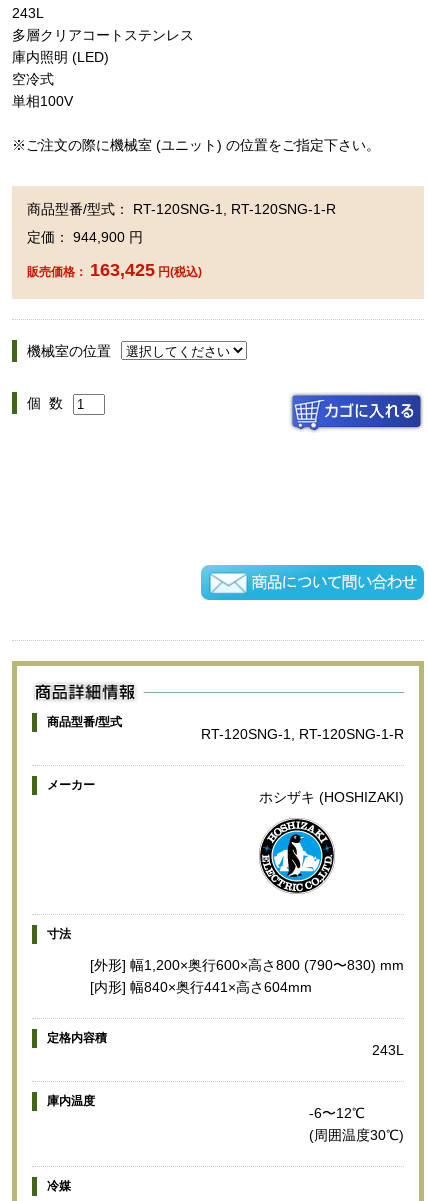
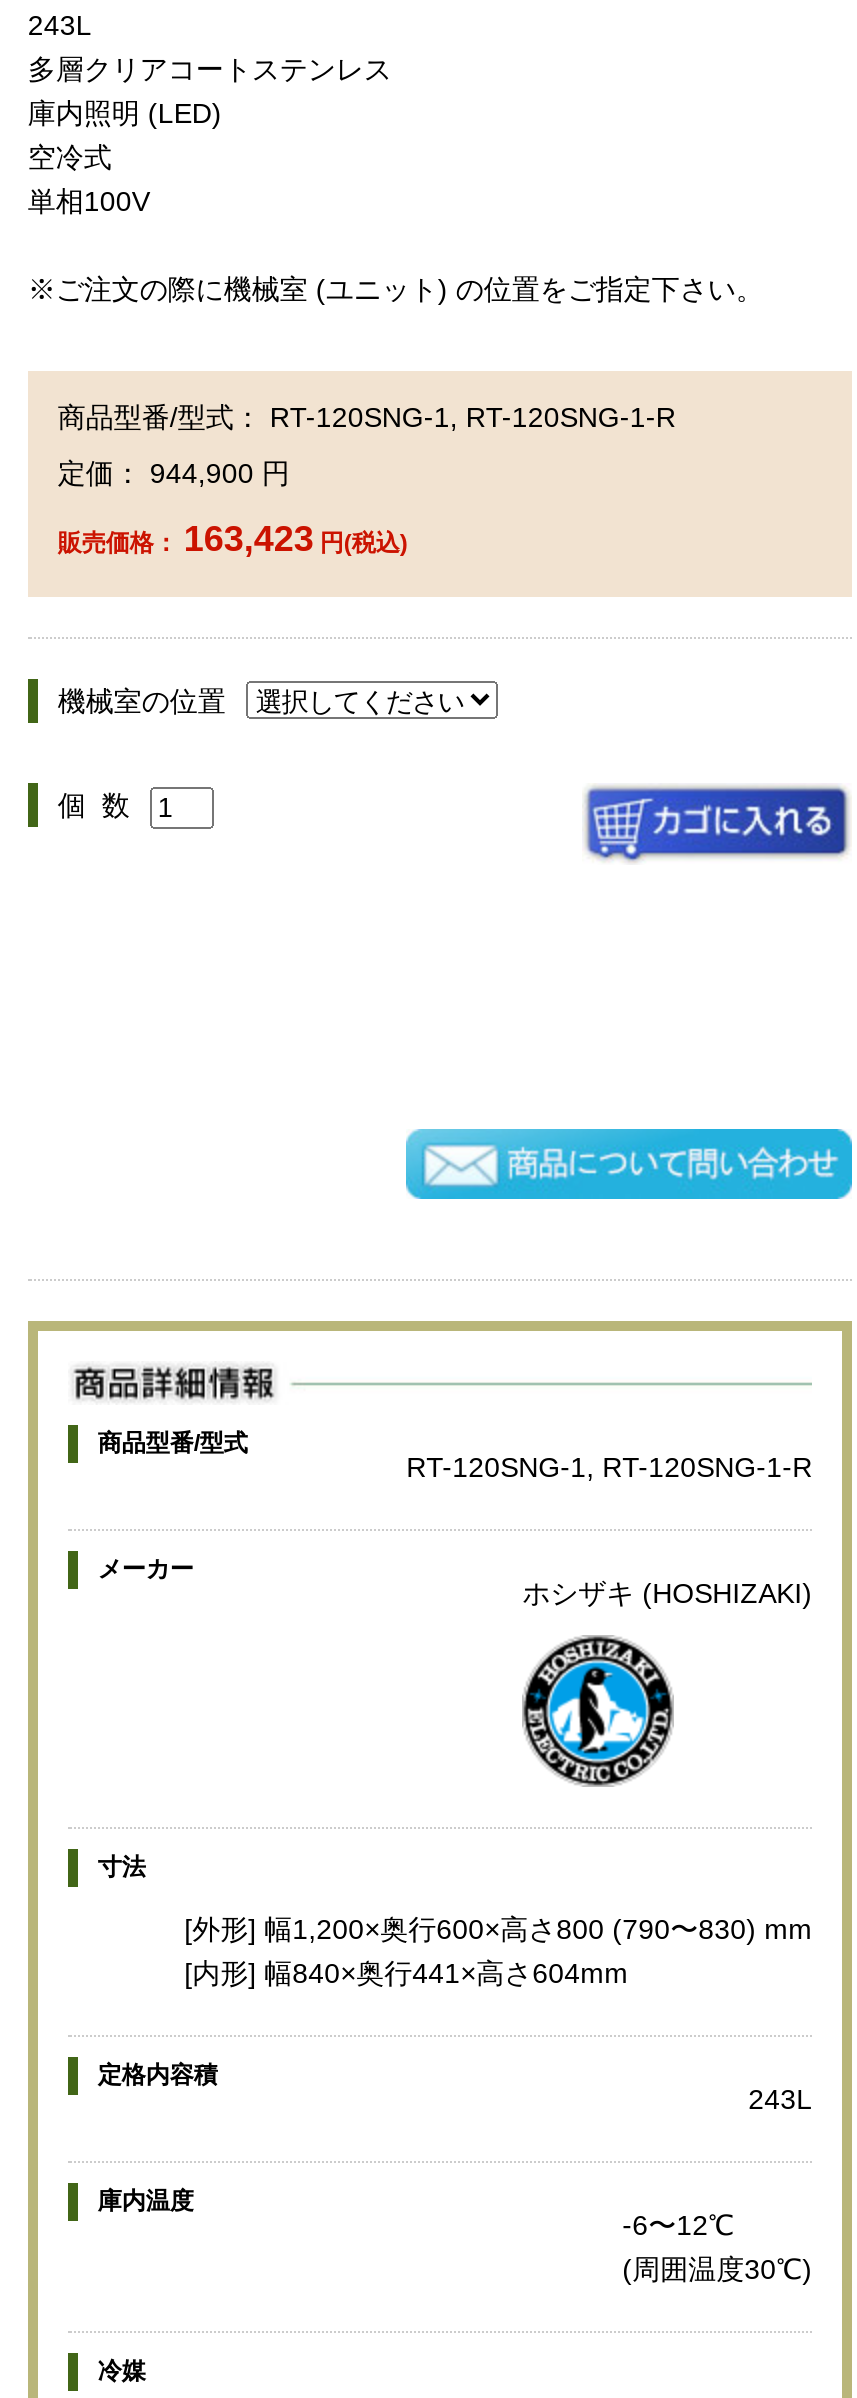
- 販売価格：163,425円(税込)
+ 販売価格：163,423円(税込)
